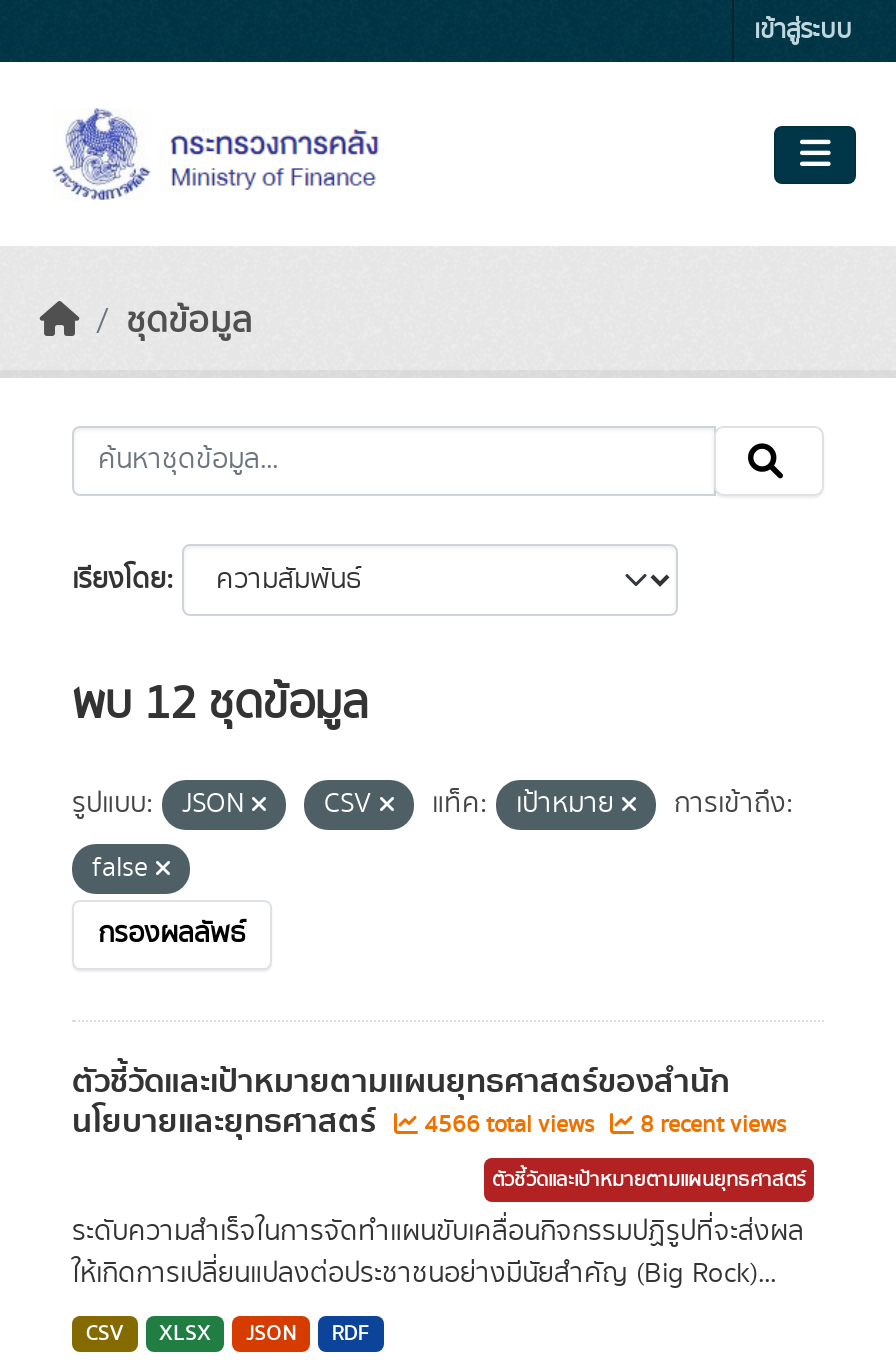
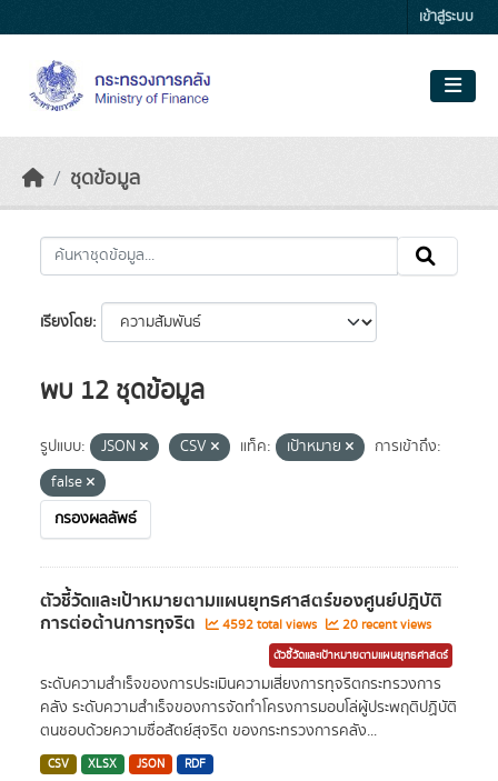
- ตัวชี้วัดและเป้าหมายตามแผนยุทธศาสตร์ของสำนัก
- นโยบายและยุทธศาสตร์
- 4566 total views
- 8 recent views
+ ตัวชี้วัดและเป้าหมายตามแผนยุทธศาสตร์ของศูนย์ปฎิบัติ
+ การต่อต้านการทุจริต
+ 4592 total views
+ 20 recent views

- ระดับความสำเร็จในการจัดทำแผนขับเคลื่อนกิจกรรมปฏิรูปที่จะส่งผล
- ให้เกิดการเปลี่ยนแปลงต่อประชาชนอย่างมีนัยสำคัญ (Big Rock)...
+ ระดับความสำเร็จของการประเมินความเสี่ยงการทุจริตกระทรวงการ
+ คลัง ระดับความสำเร็จของการจัดทำโครงการมอบโล่ผู้ประพฤติปฏิบัติ
+ ตนชอบด้วยความซื่อสัตย์สุจริต ของกระทรวงการคลัง...
